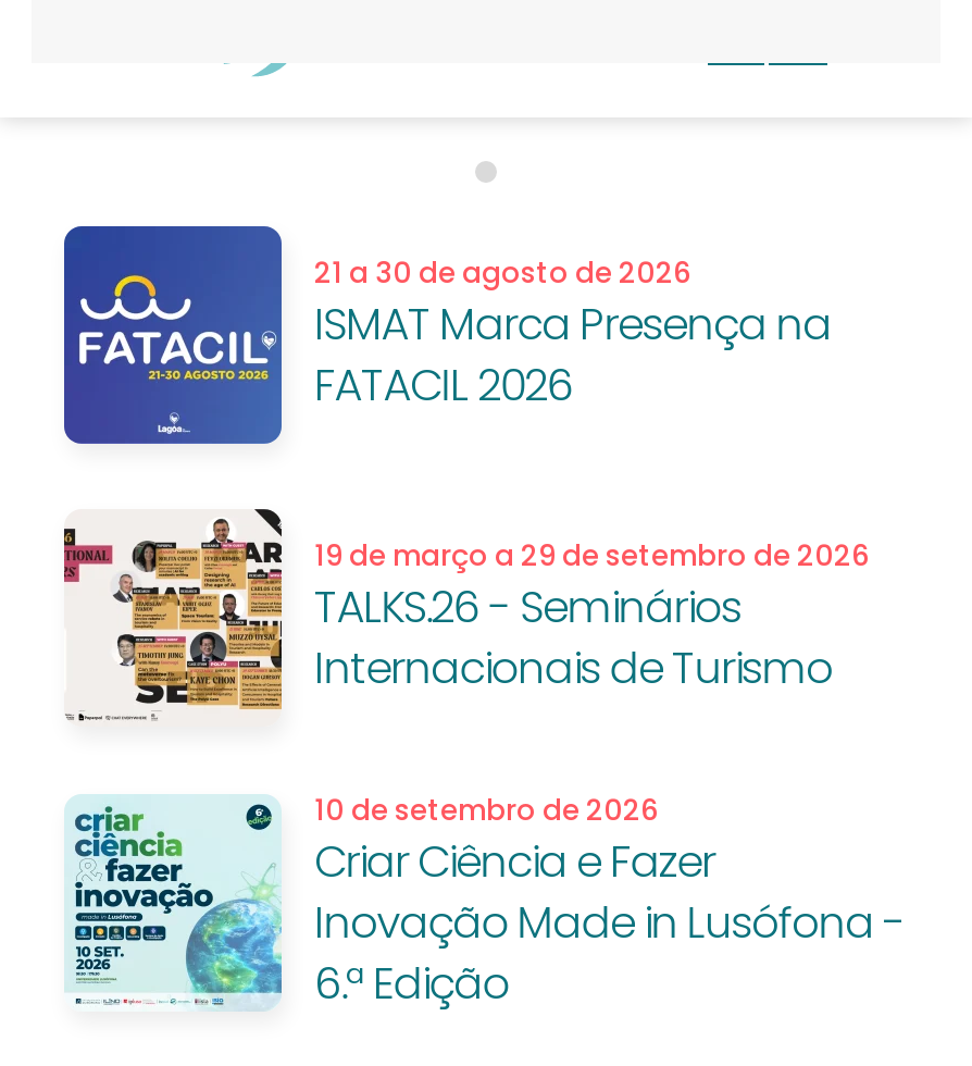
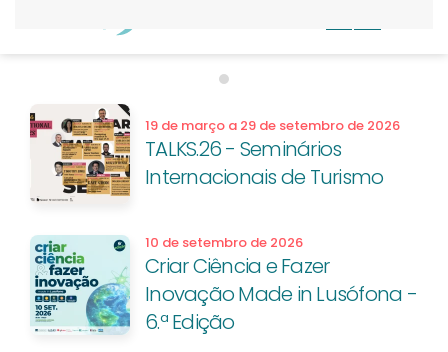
- [image]
- 21 a 30 de agosto de 2026
- ISMAT Marca Presença na
- FATACIL 2026
